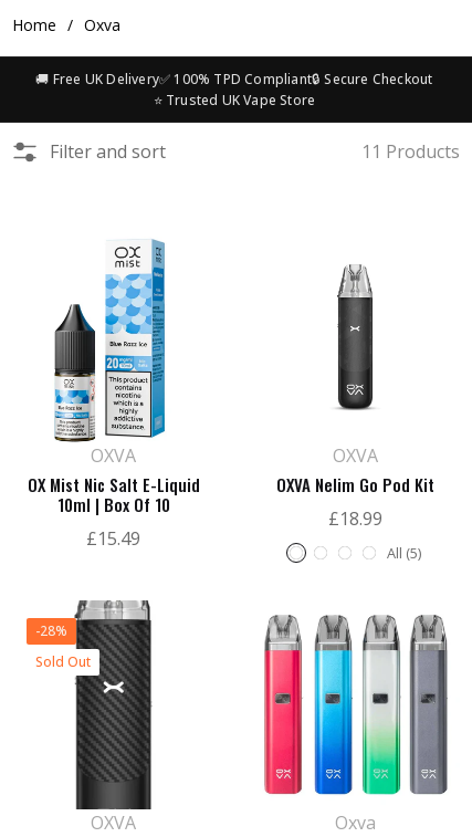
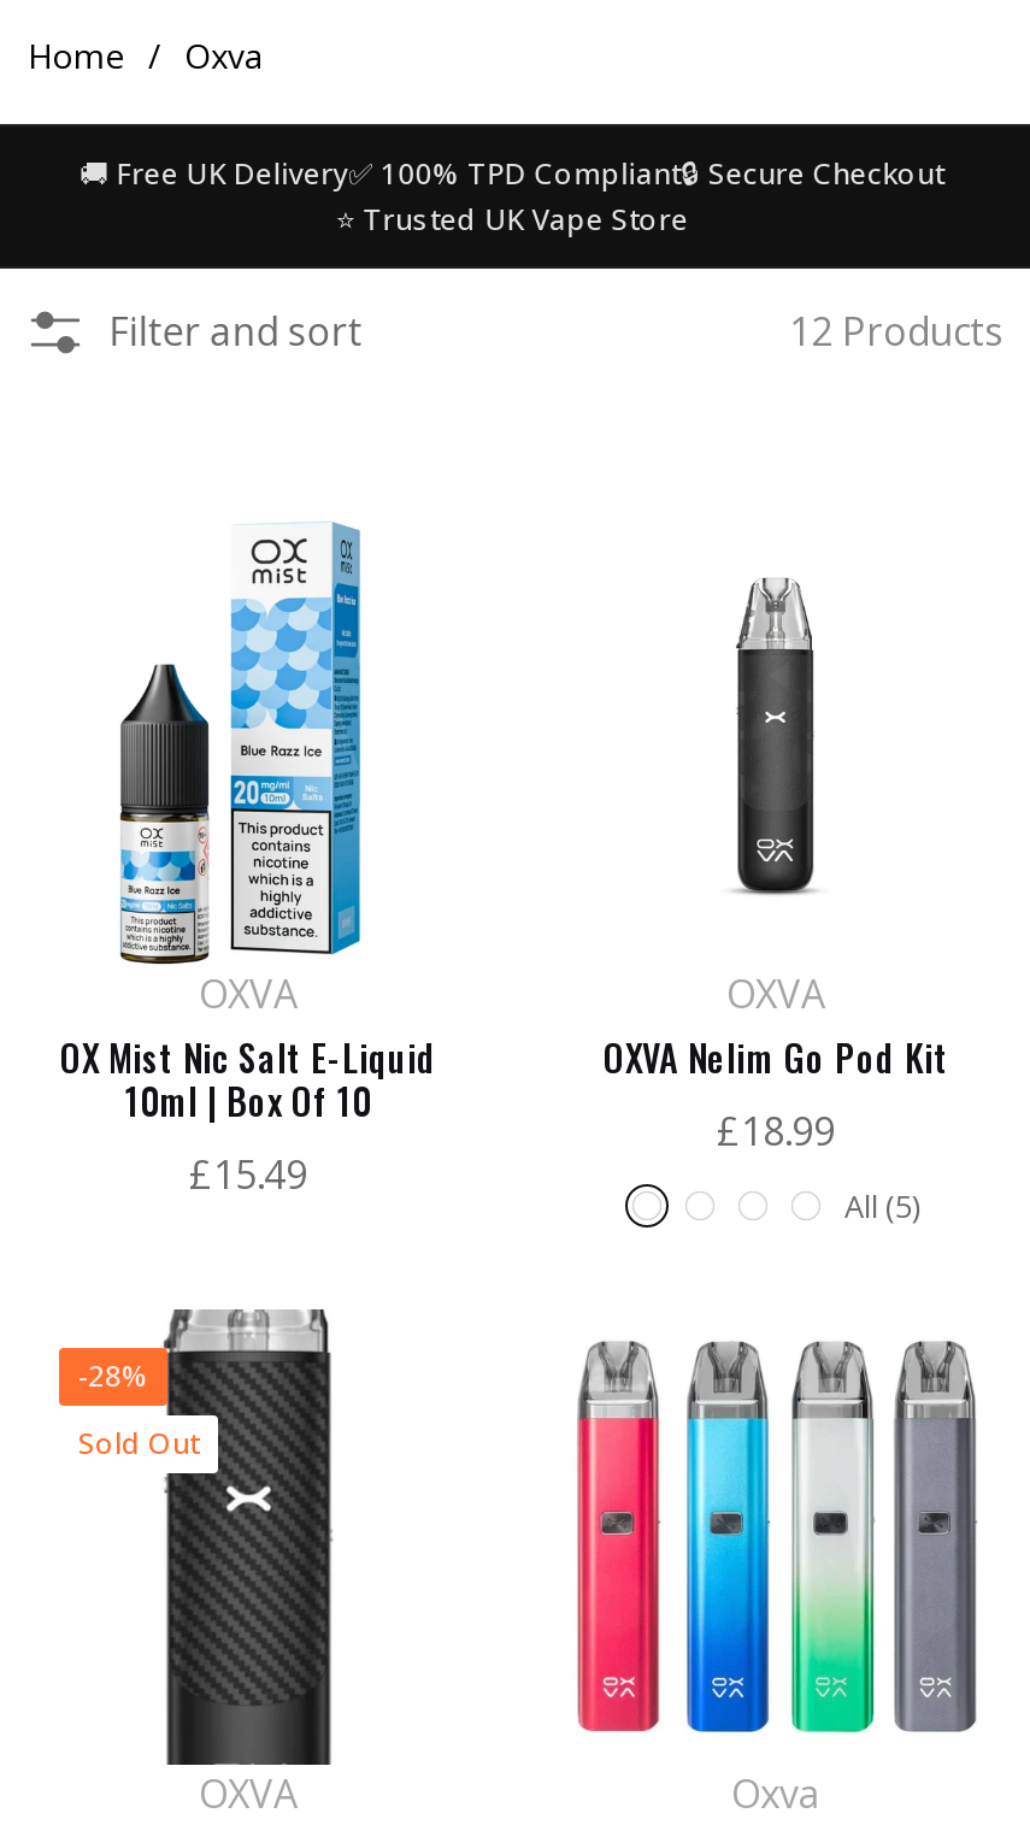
- 11 Products
+ 12 Products
